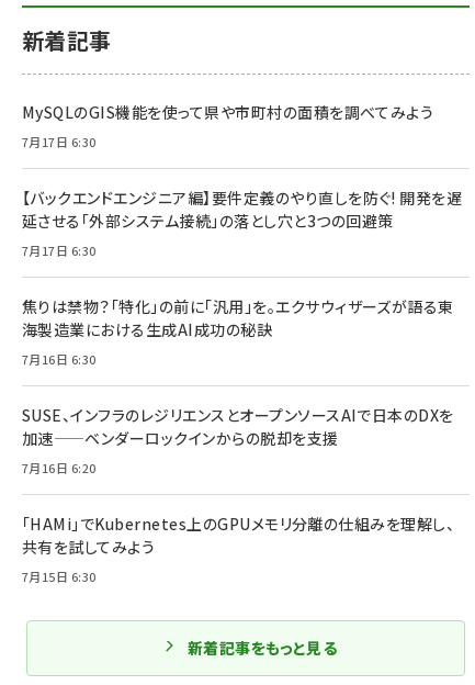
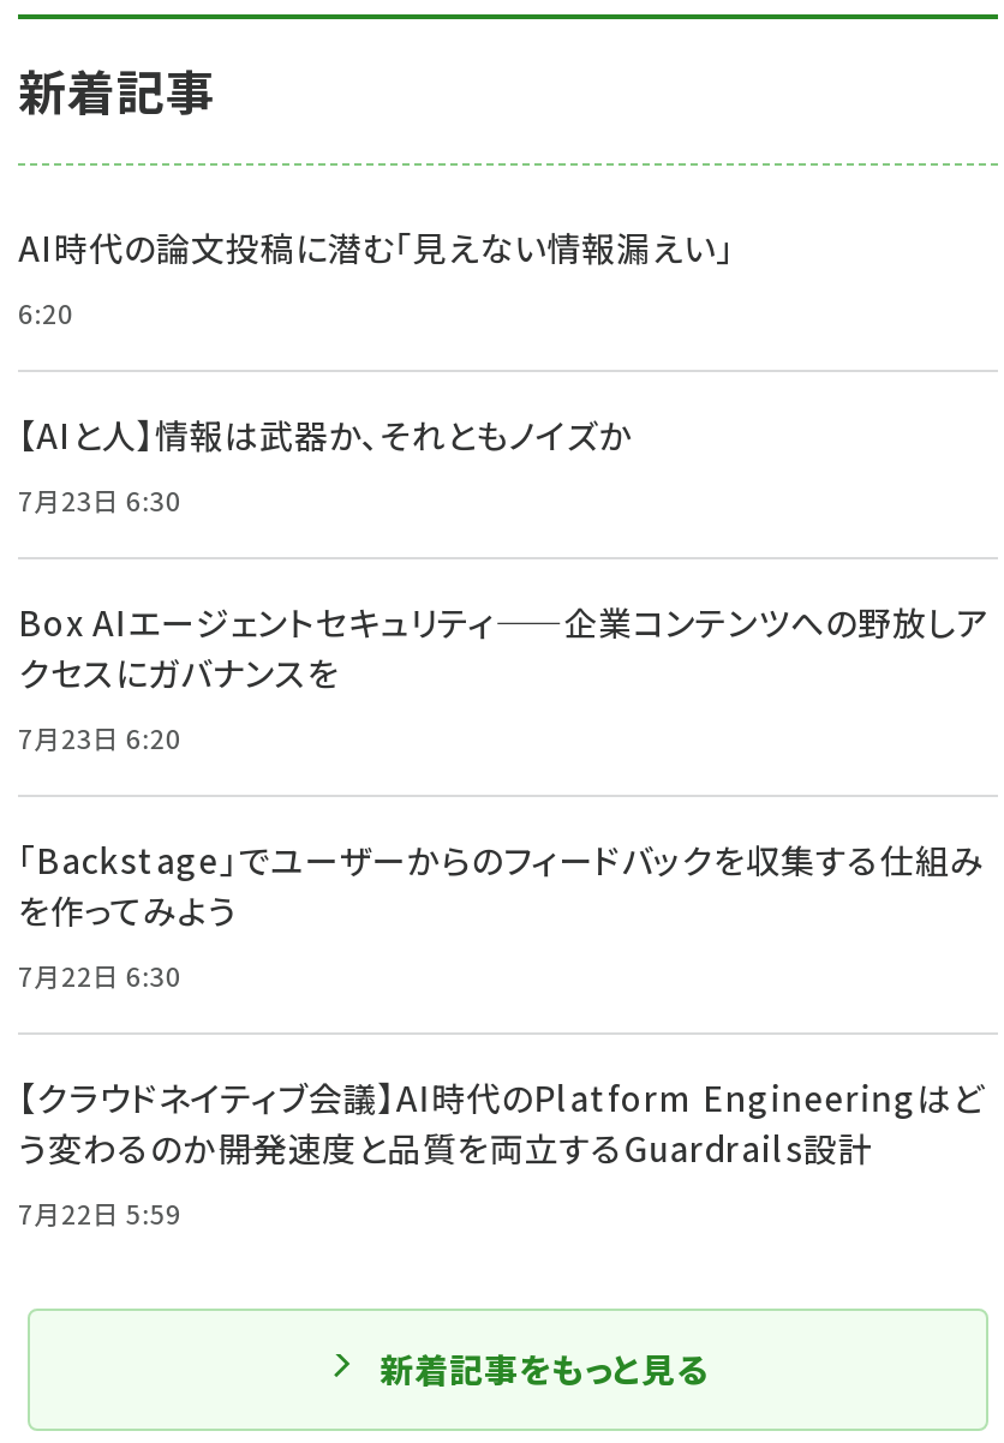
- MySQLのGIS機能を使って県や市町村の面積を調べてみよう
- 7月17日 6:30
+ AI時代の論文投稿に潜む「見えない情報漏えい」
+ 6:20

- 【バックエンドエンジニア編】要件定義のやり直しを防ぐ! 開発を遅
- 延させる「外部システム接続」の落とし穴と3つの回避策
- 7月17日 6:30
+ 【AIと人】情報は武器か、それともノイズか
+ 7月23日 6:30

- 焦りは禁物？「特化」の前に「汎用」を。エクサウィザーズが語る東
- 海製造業における生成AI成功の秘訣
- 7月16日 6:30
+ Box AIエージェントセキュリティ——企業コンテンツへの野放しア
+ クセスにガバナンスを
+ 7月23日 6:20

- SUSE、インフラのレジリエンスとオープンソースAIで日本のDXを
- 加速——ベンダーロックインからの脱却を支援
- 7月16日 6:20
+ 「Backstage」でユーザーからのフィードバックを収集する仕組み
+ を作ってみよう
+ 7月22日 6:30

- 「HAMi」でKubernetes上のGPUメモリ分離の仕組みを理解し、
- 共有を試してみよう
- 7月15日 6:30
+ 【クラウドネイティブ会議】AI時代のPlatform Engineeringはど
+ う変わるのか――開発速度と品質を両立するGuardrails設計
+ 7月22日 5:59
